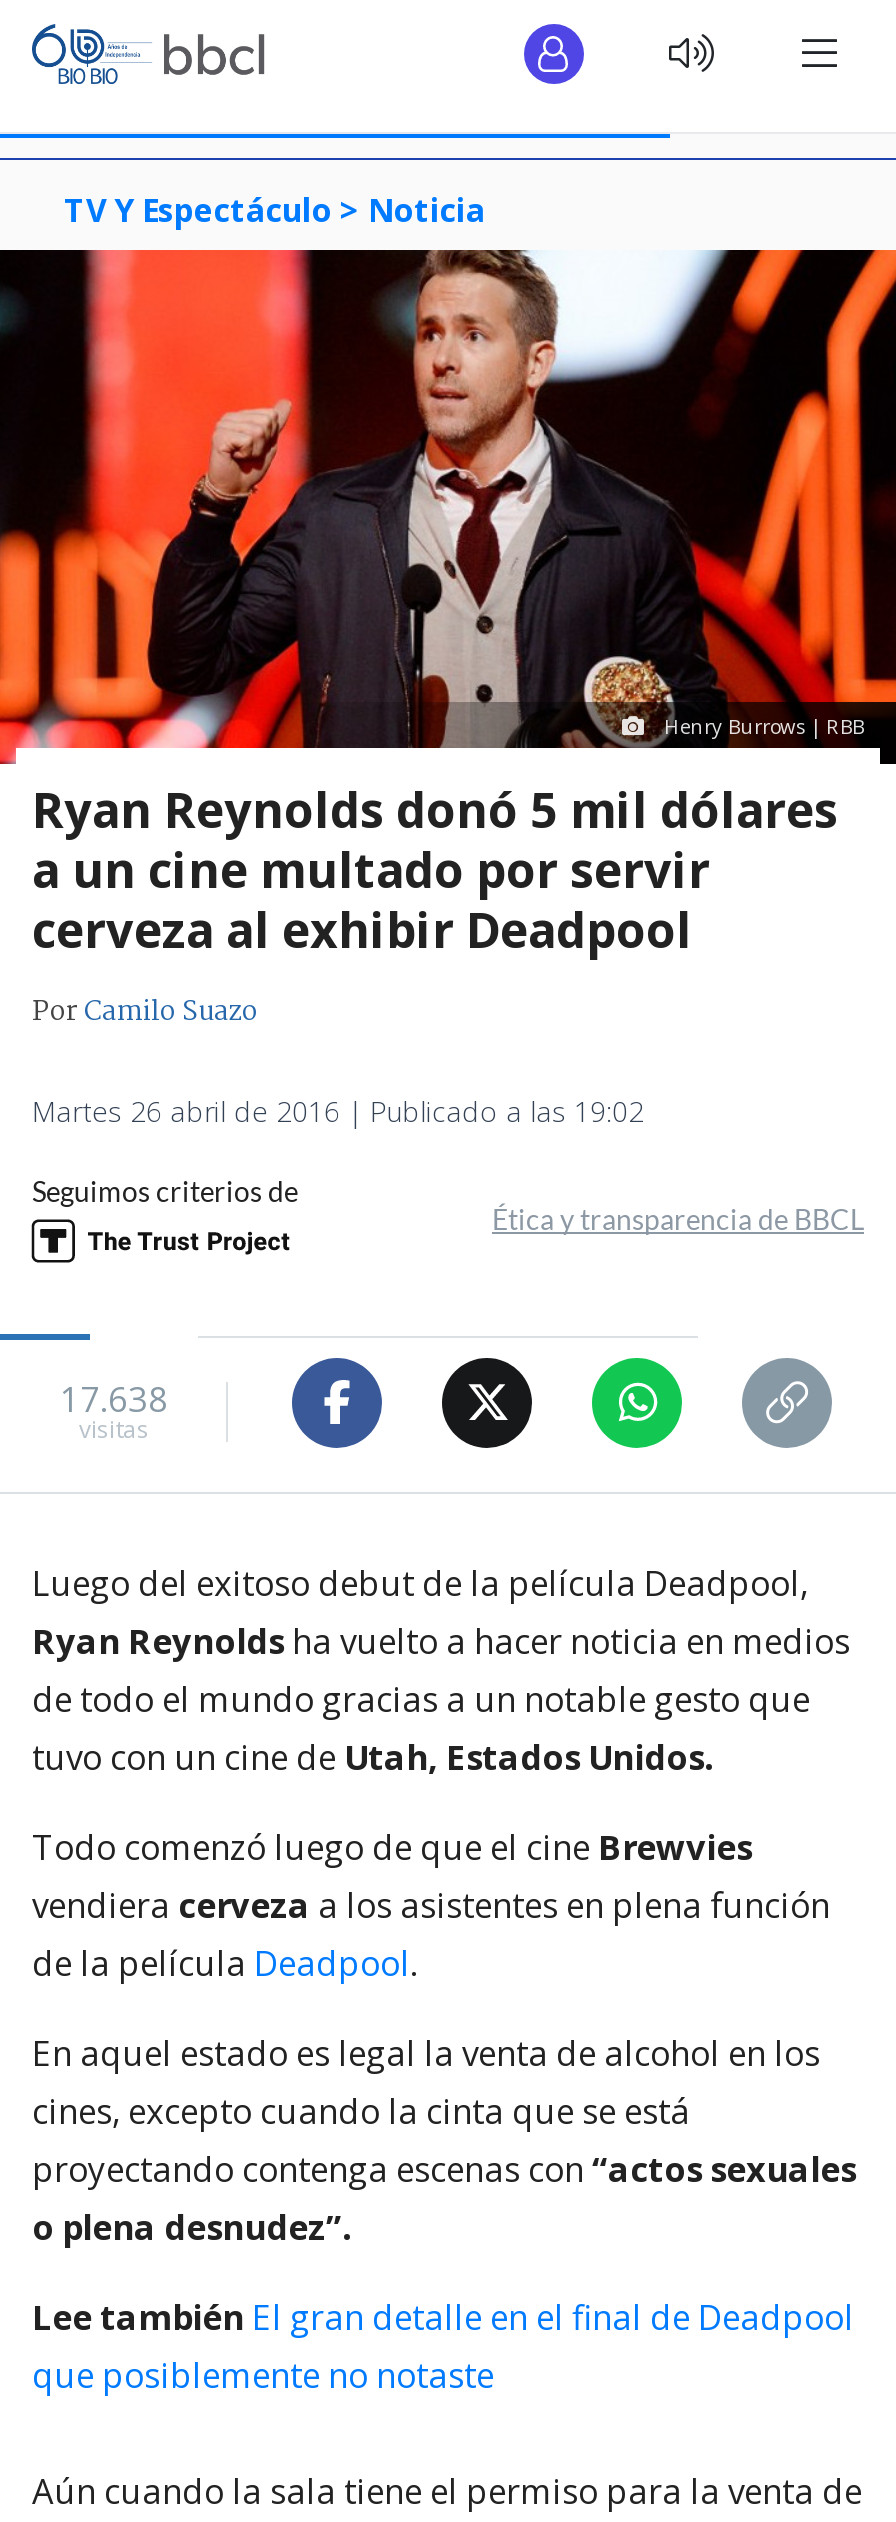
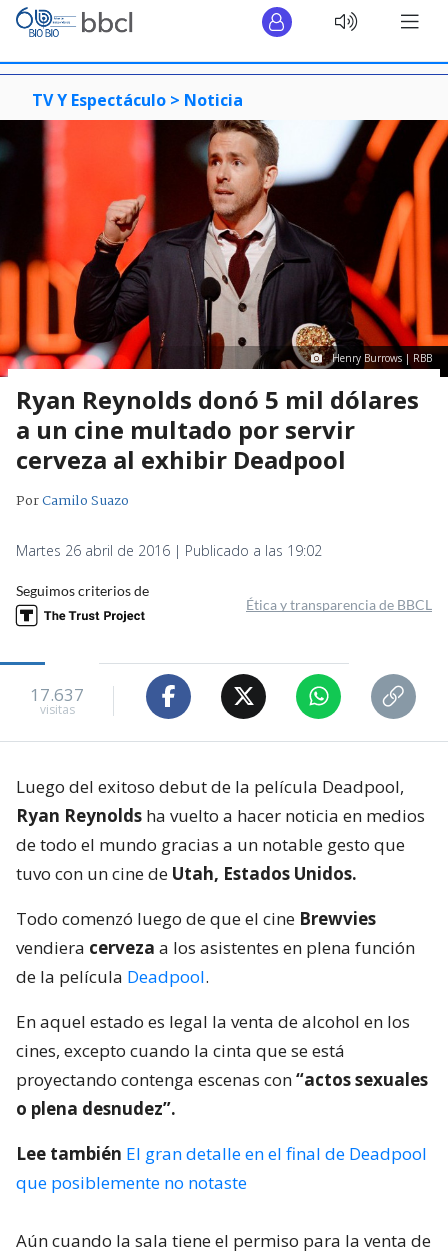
- 17.638
+ 17.637
